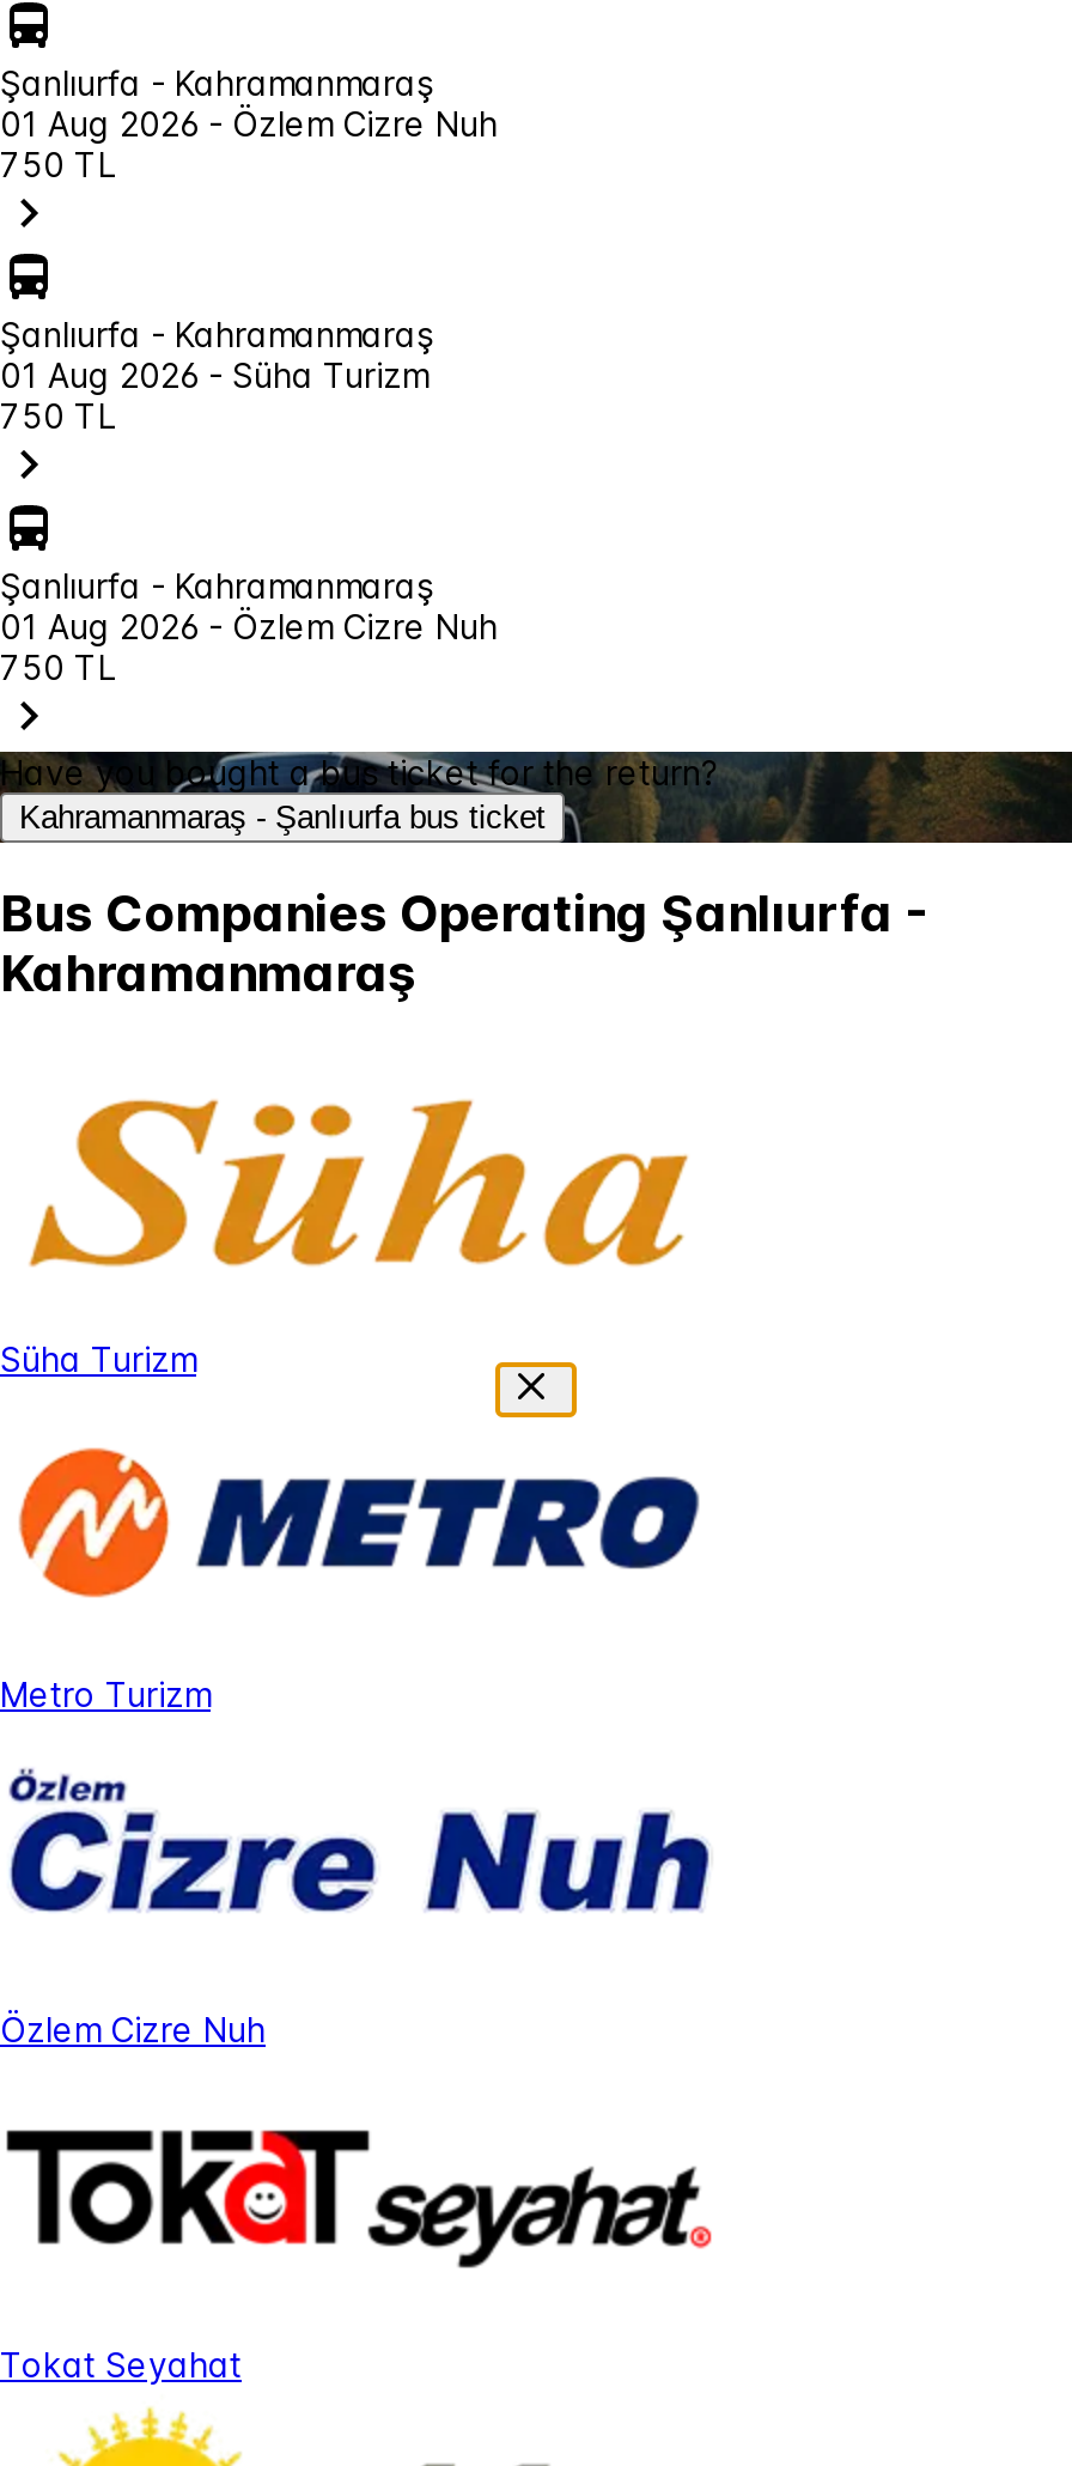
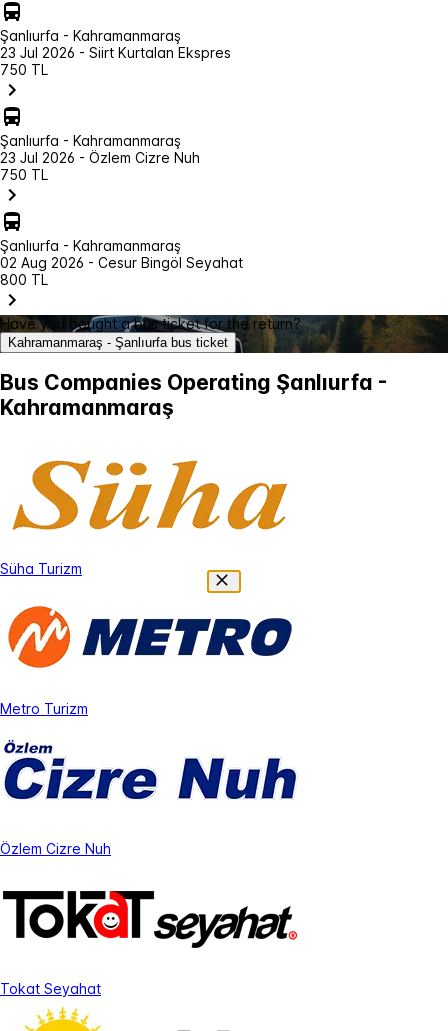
- 01 Aug 2026 - Özlem Cizre Nuh
+ 23 Jul 2026 - Siirt Kurtalan Ekspres

- 01 Aug 2026 - Süha Turizm
+ 23 Jul 2026 - Özlem Cizre Nuh

- 01 Aug 2026 - Özlem Cizre Nuh
+ 02 Aug 2026 - Cesur Bingöl Seyahat

- 750 TL
+ 800 TL
